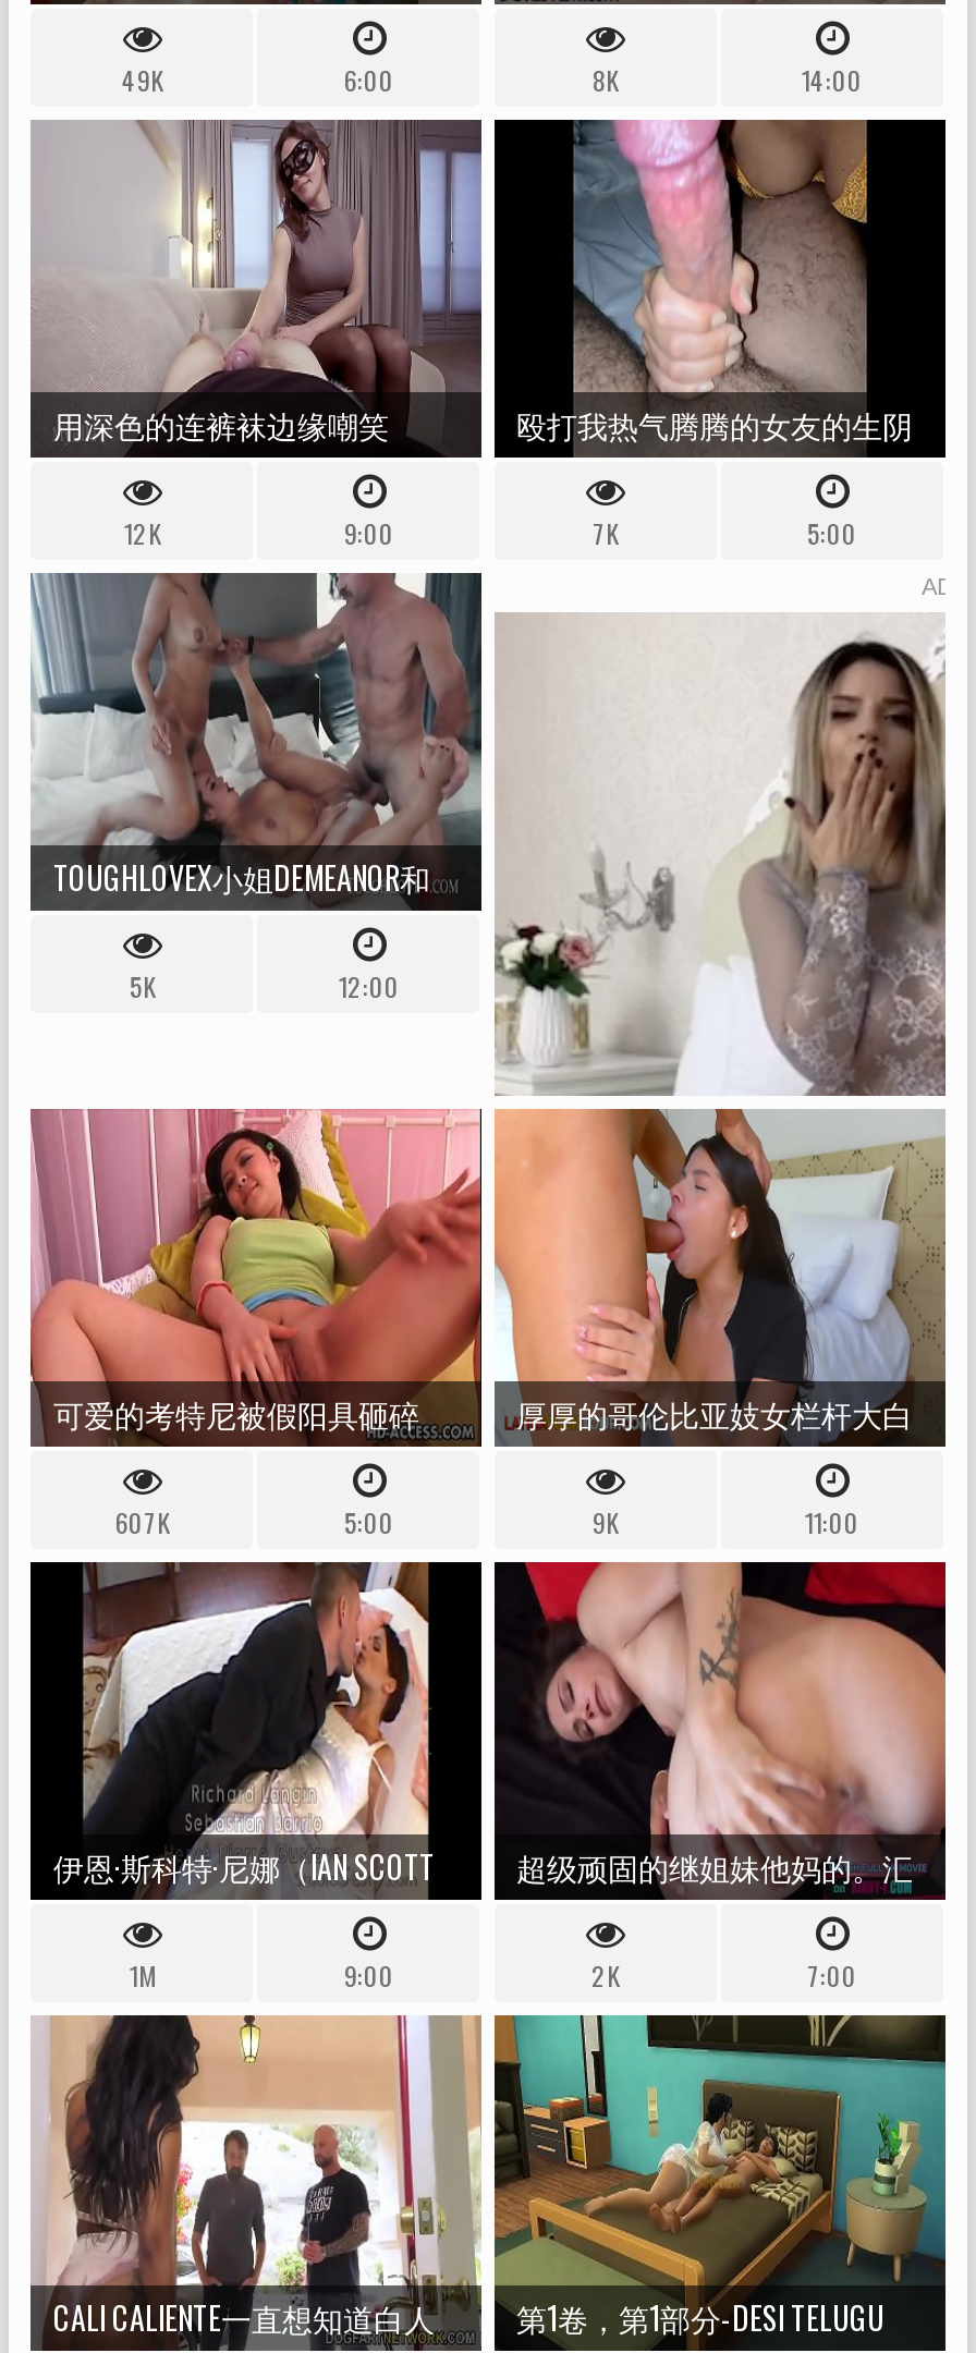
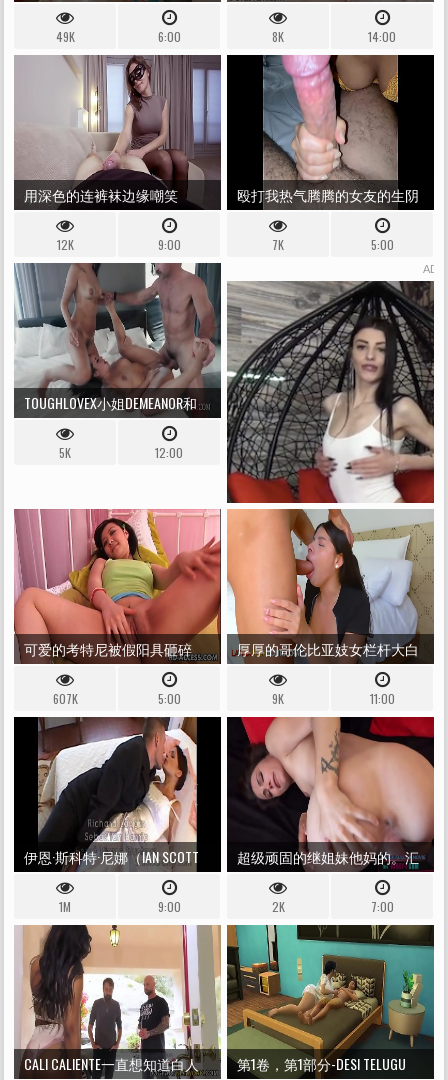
- [image]
+ [image]
